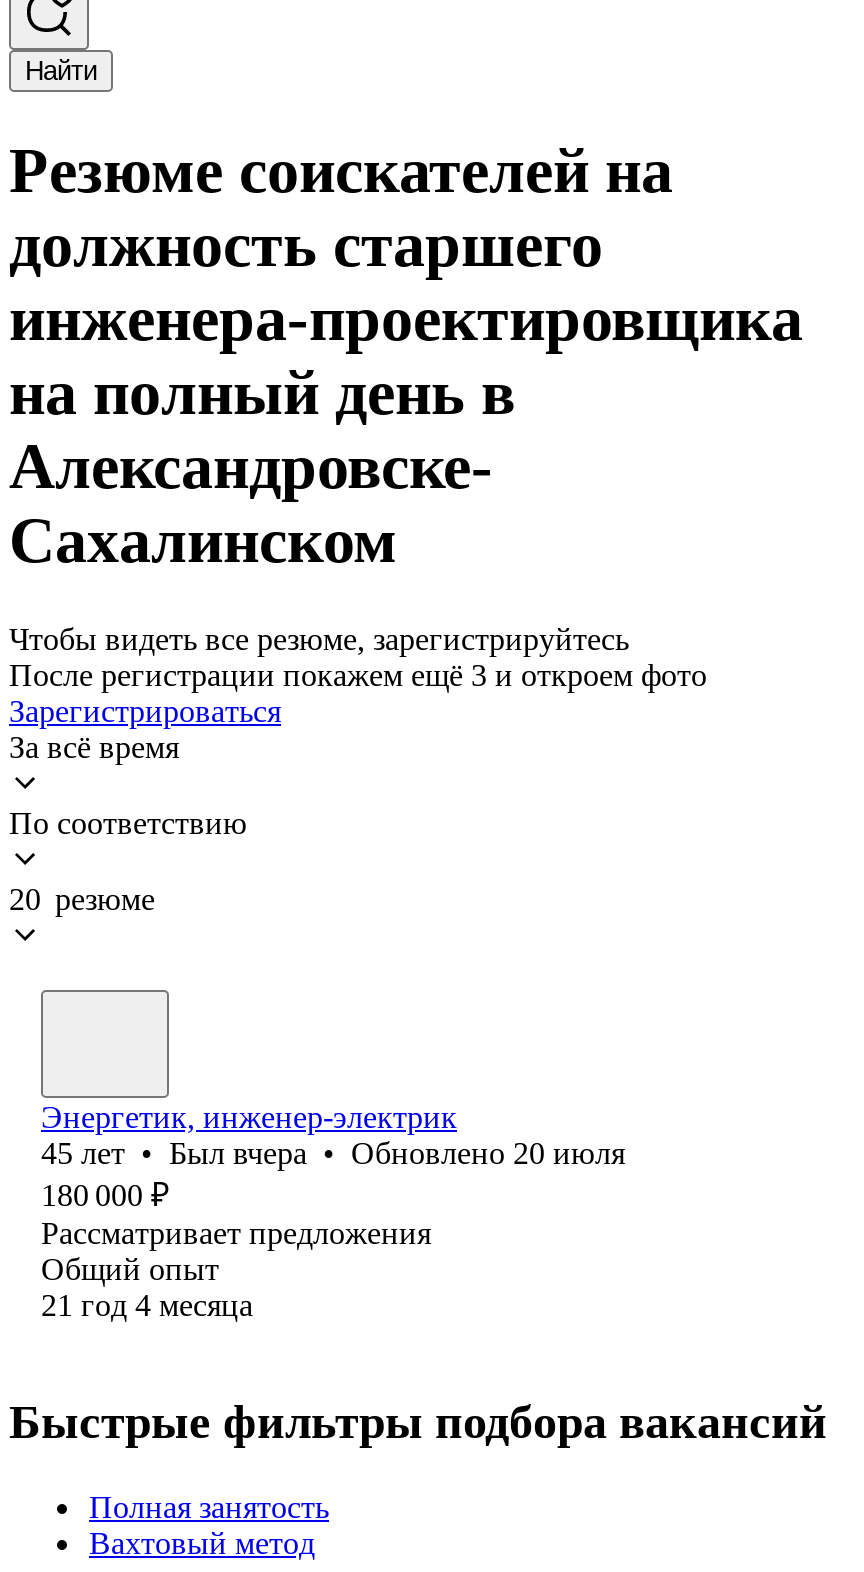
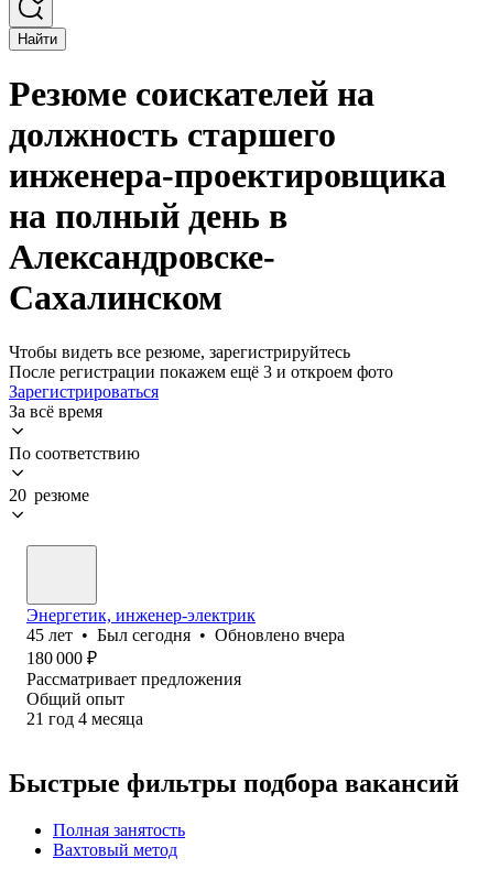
- 45 лет • Был вчера • Обновлено 20 июля
+ 45 лет • Был сегодня • Обновлено вчера
